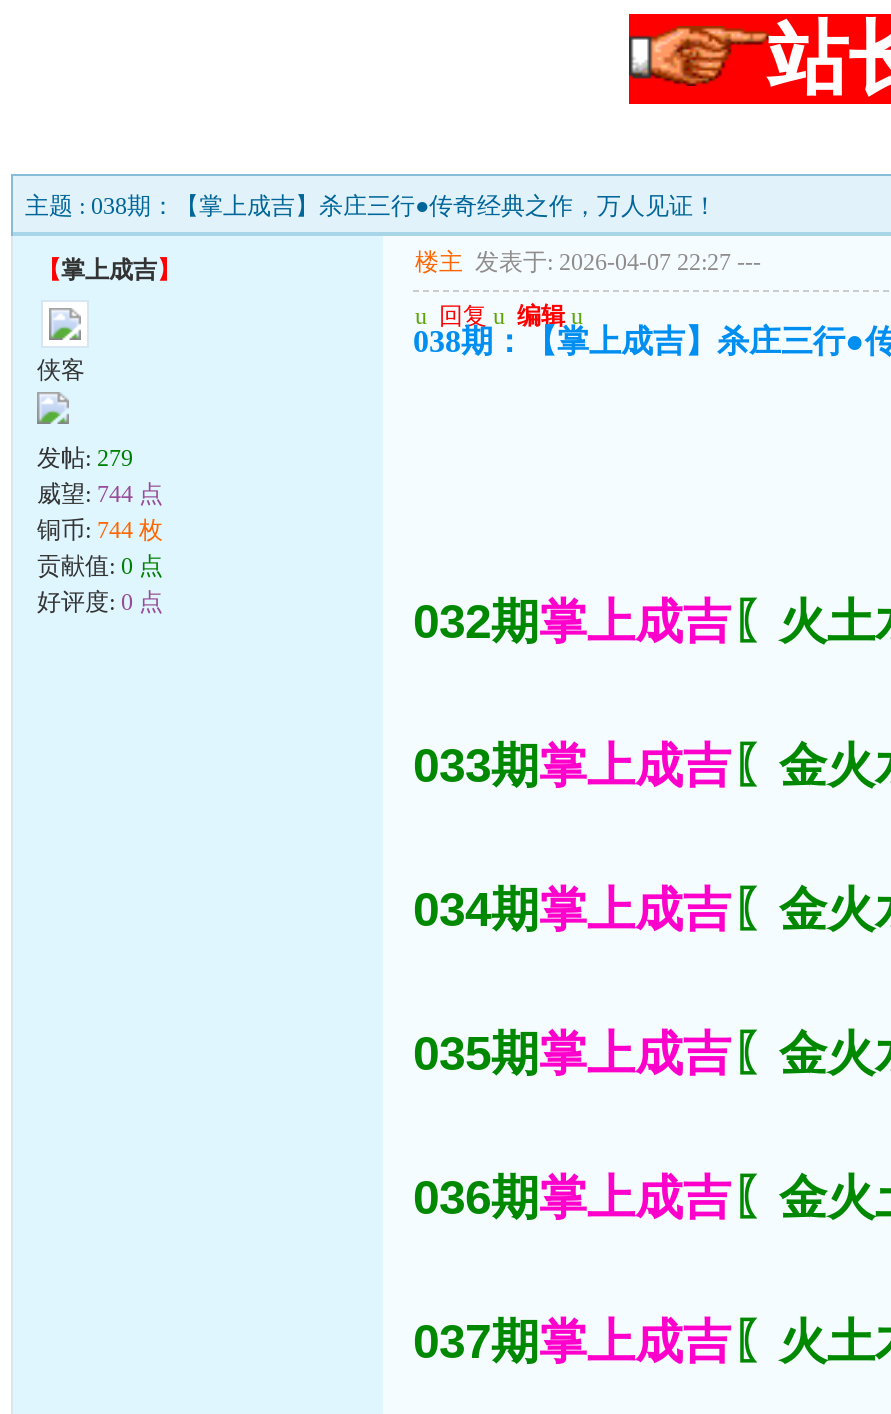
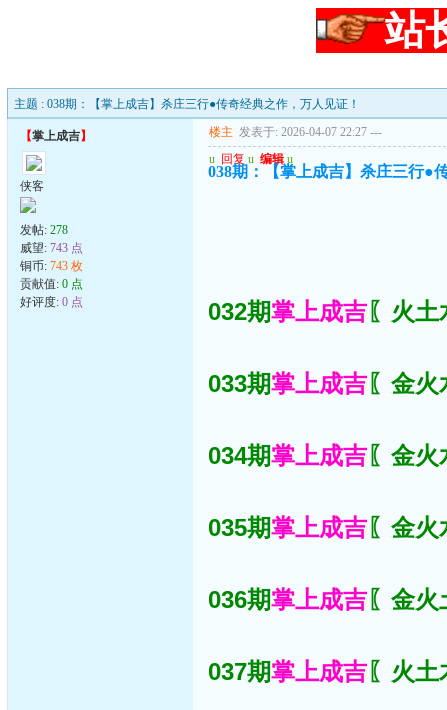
- 发帖: 279
+ 发帖: 278

- 威望: 744 点
+ 威望: 743 点

- 铜币: 744 枚
+ 铜币: 743 枚
